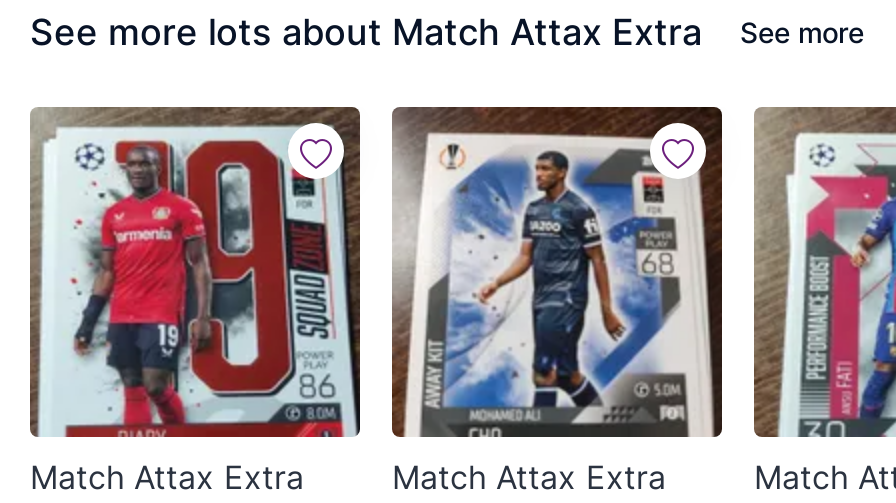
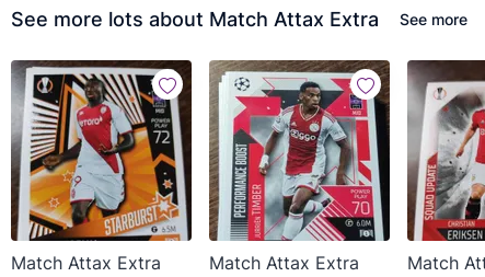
- [image]
+ [image]

- [image]
+ [image]

- [image]
+ [image]
